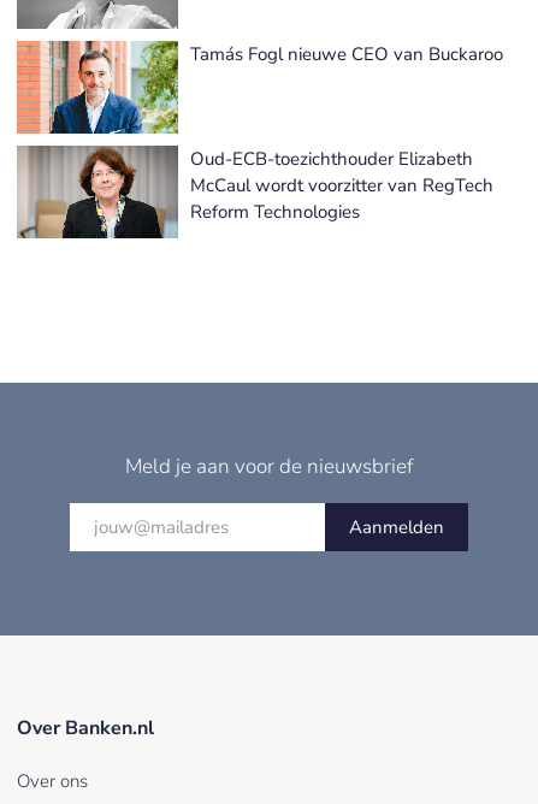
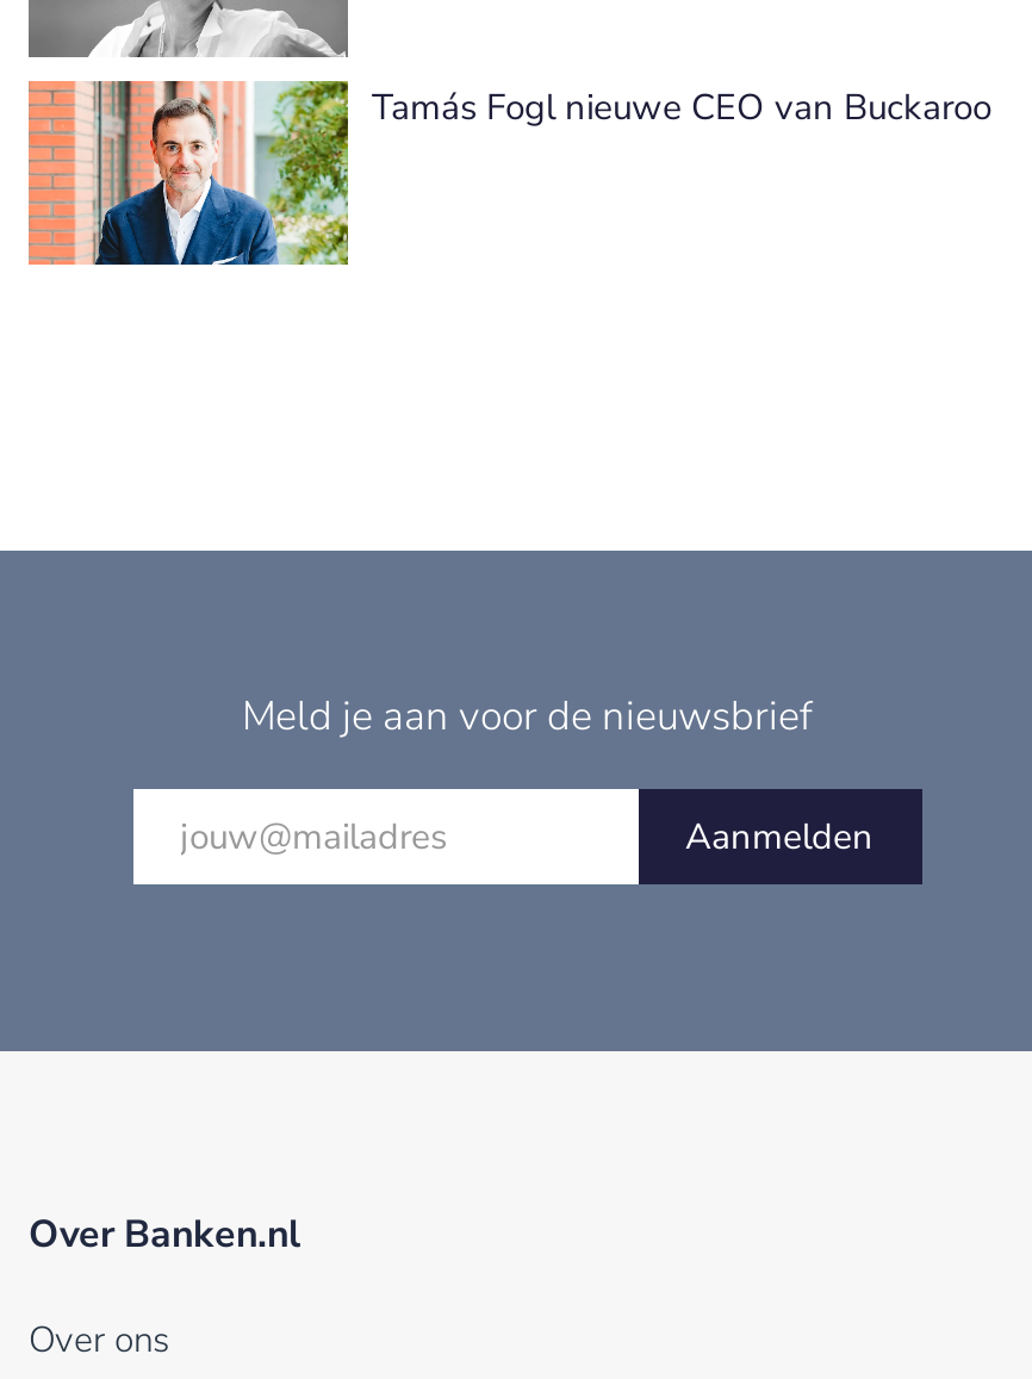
- [image]
- Oud-ECB-toezichthouder Elizabeth
- McCaul wordt voorzitter van RegTech
- Reform Technologies
